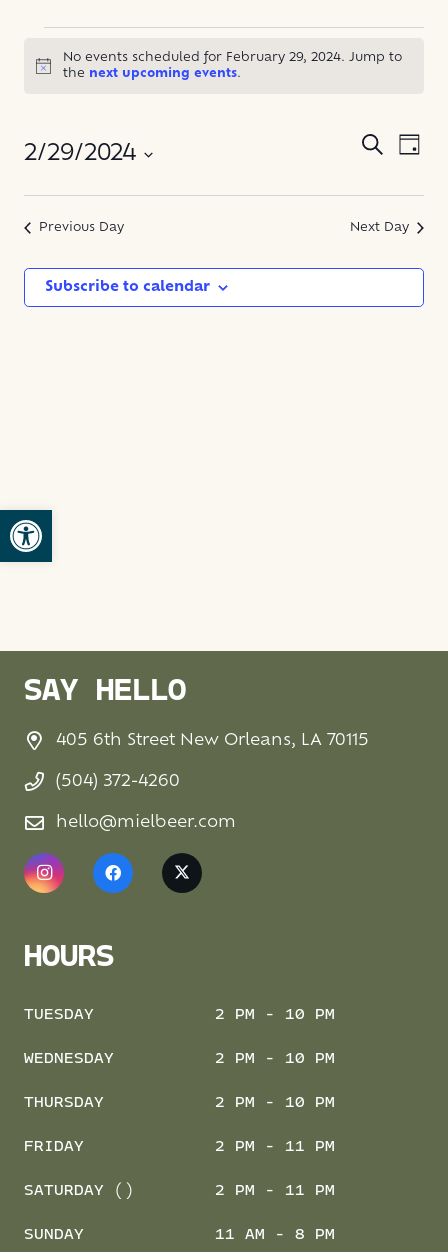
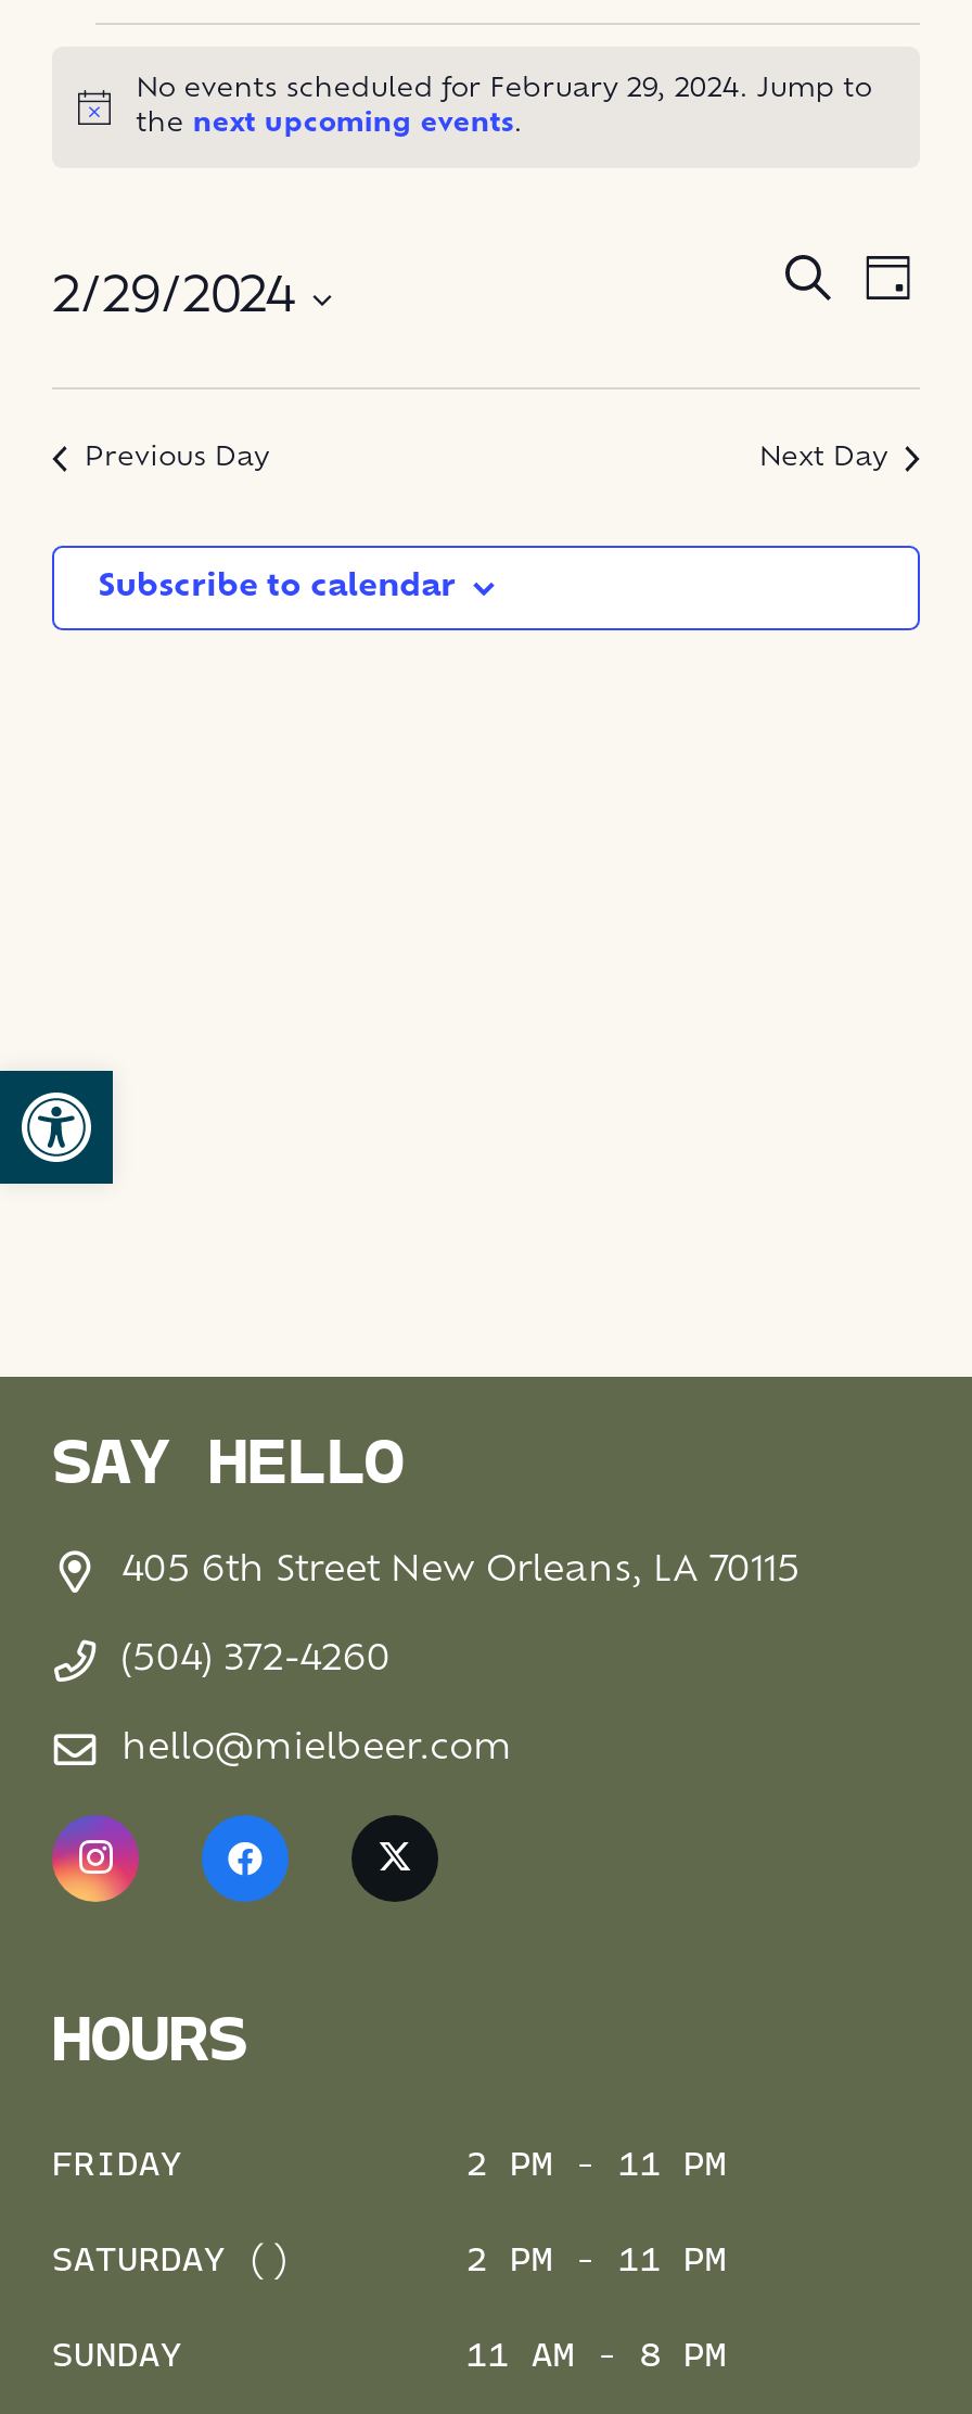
- TUESDAY
- 2 PM - 10 PM
- WEDNESDAY
- 2 PM - 10 PM
- THURSDAY
- 2 PM - 10 PM
